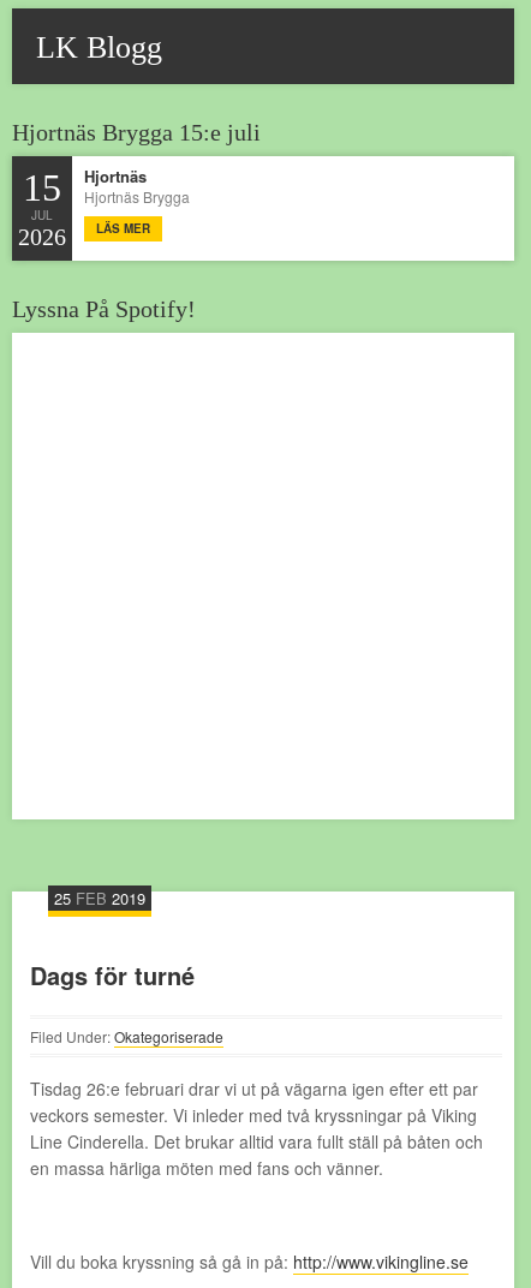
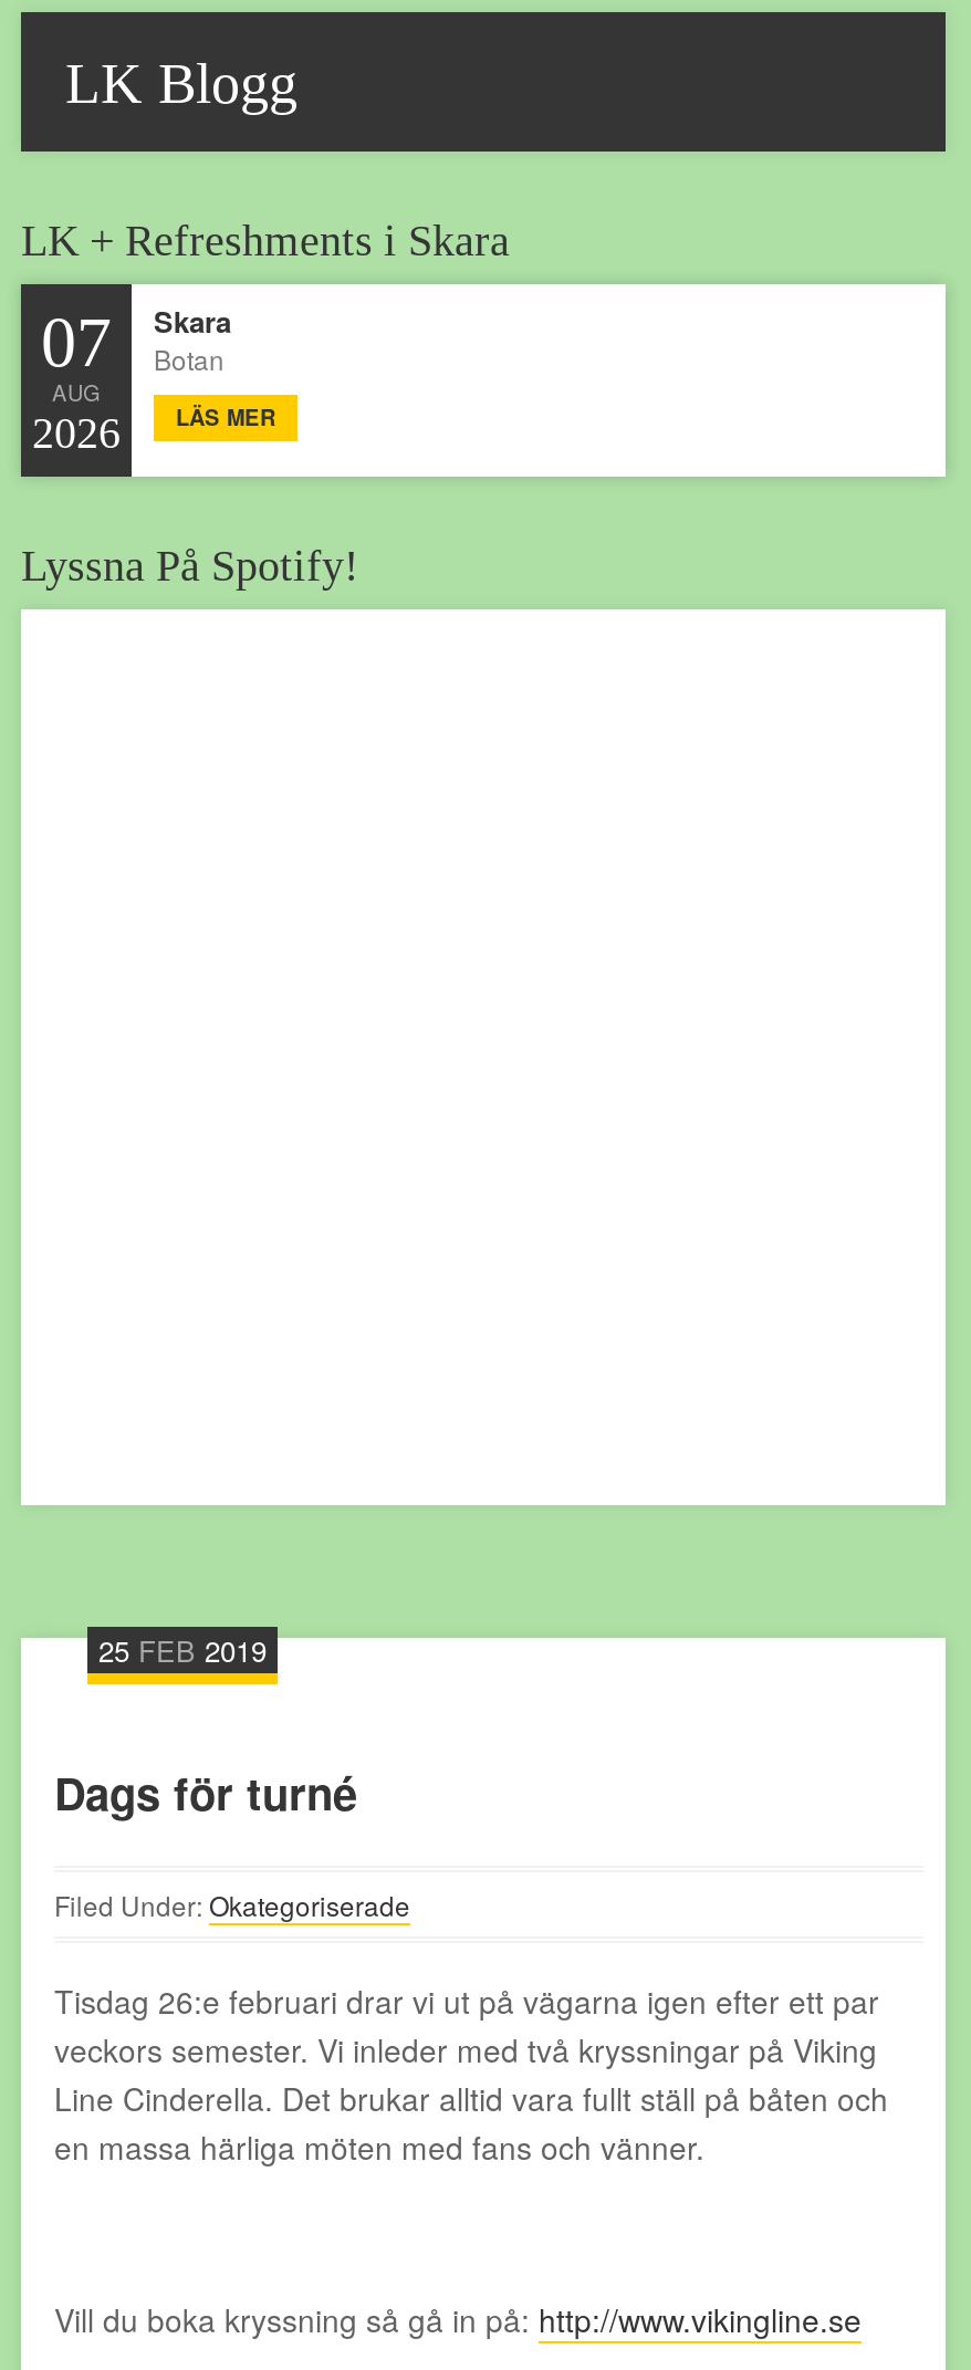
- Hjortnäs Brygga 15:e juli
+ LK + Refreshments i Skara

- 15
- JUL
+ 07
+ AUG

- Hjortnäs
- Hjortnäs Brygga
+ Skara
+ Botan
